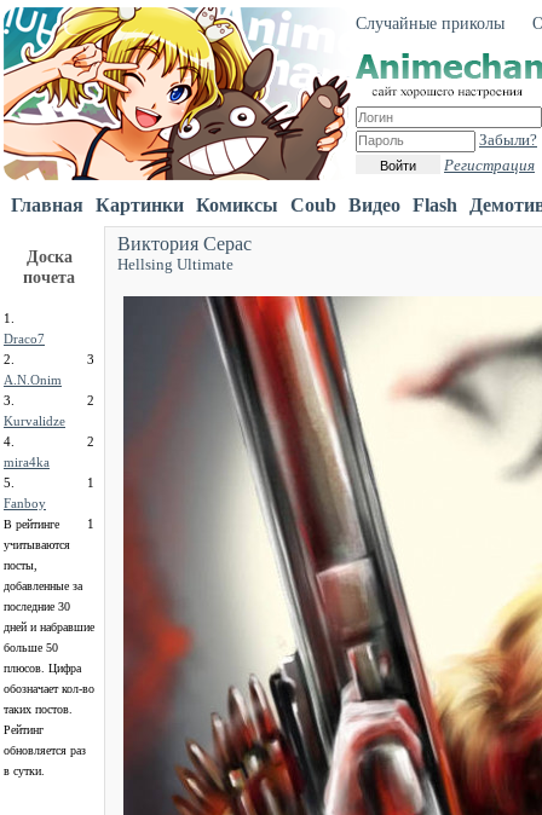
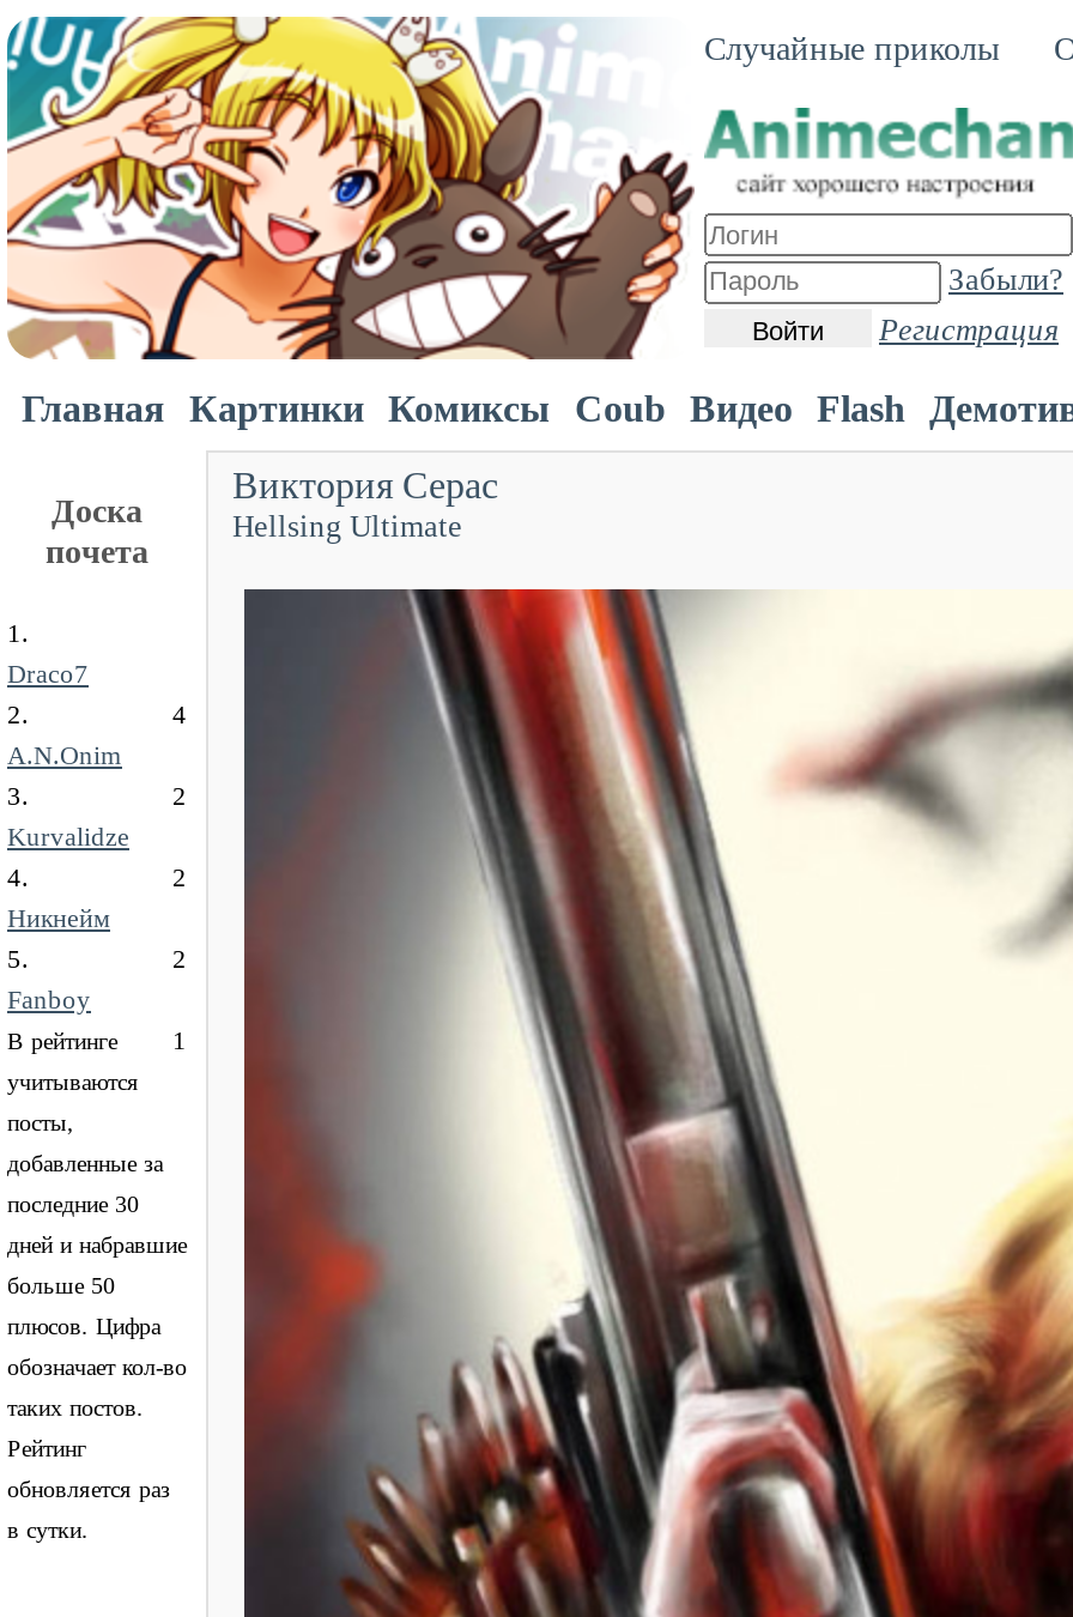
- 3
+ 4

- mira4ka
- 1
+ Никнейм
+ 2
